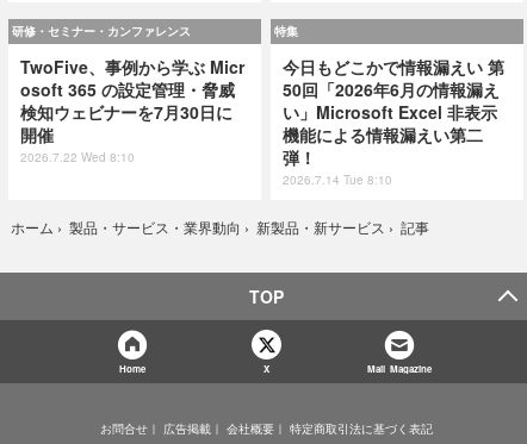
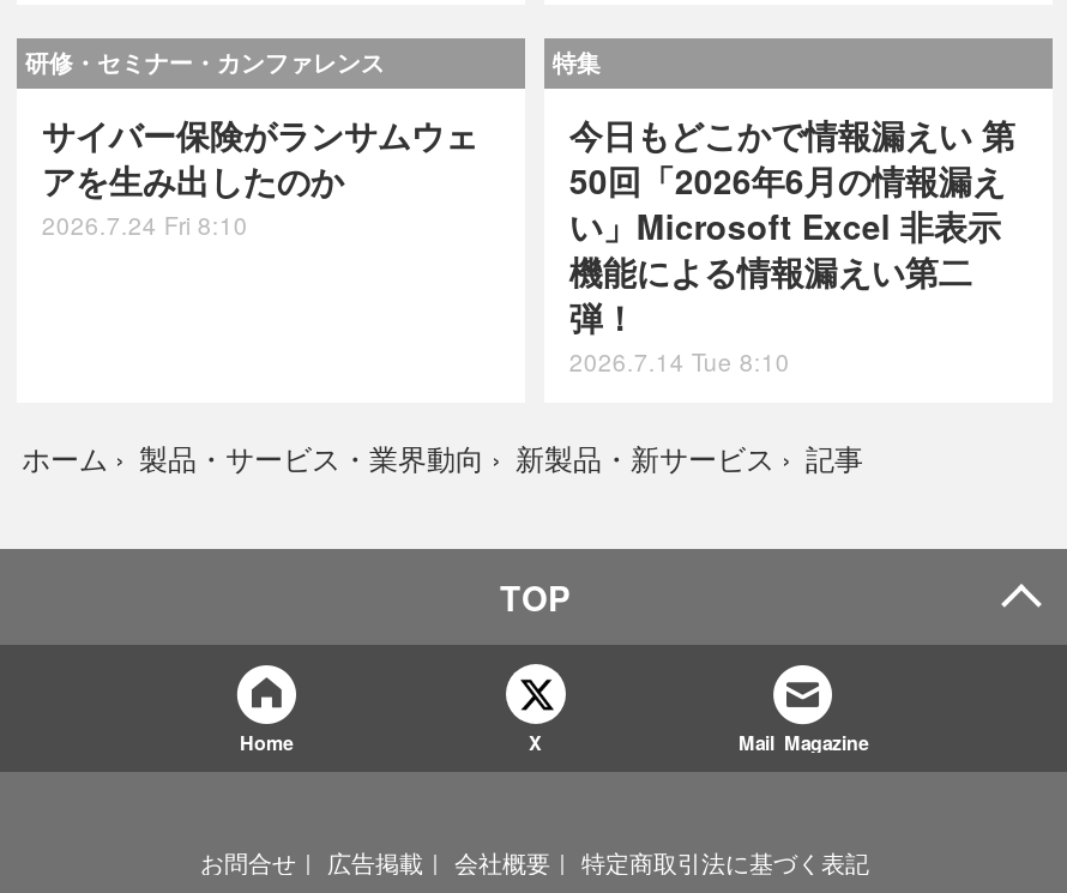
- TwoFive、事例から学ぶ Micr
- osoft 365 の設定管理・脅威
- 検知ウェビナーを7月30日に
- 開催
- 2026.7.22 Wed 8:10
+ サイバー保険がランサムウェ
+ アを生み出したのか
+ 2026.7.24 Fri 8:10
